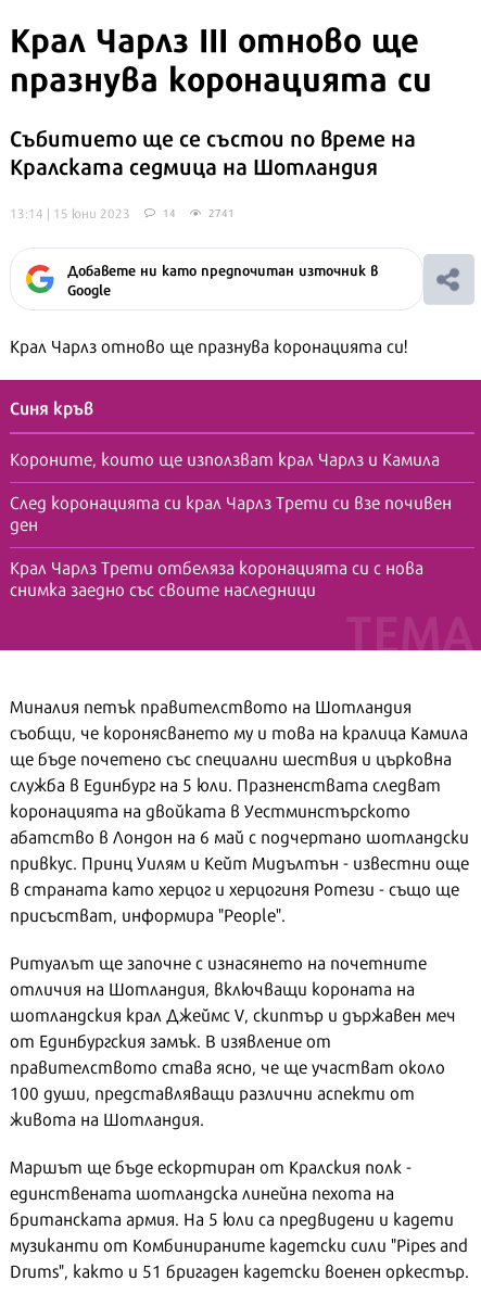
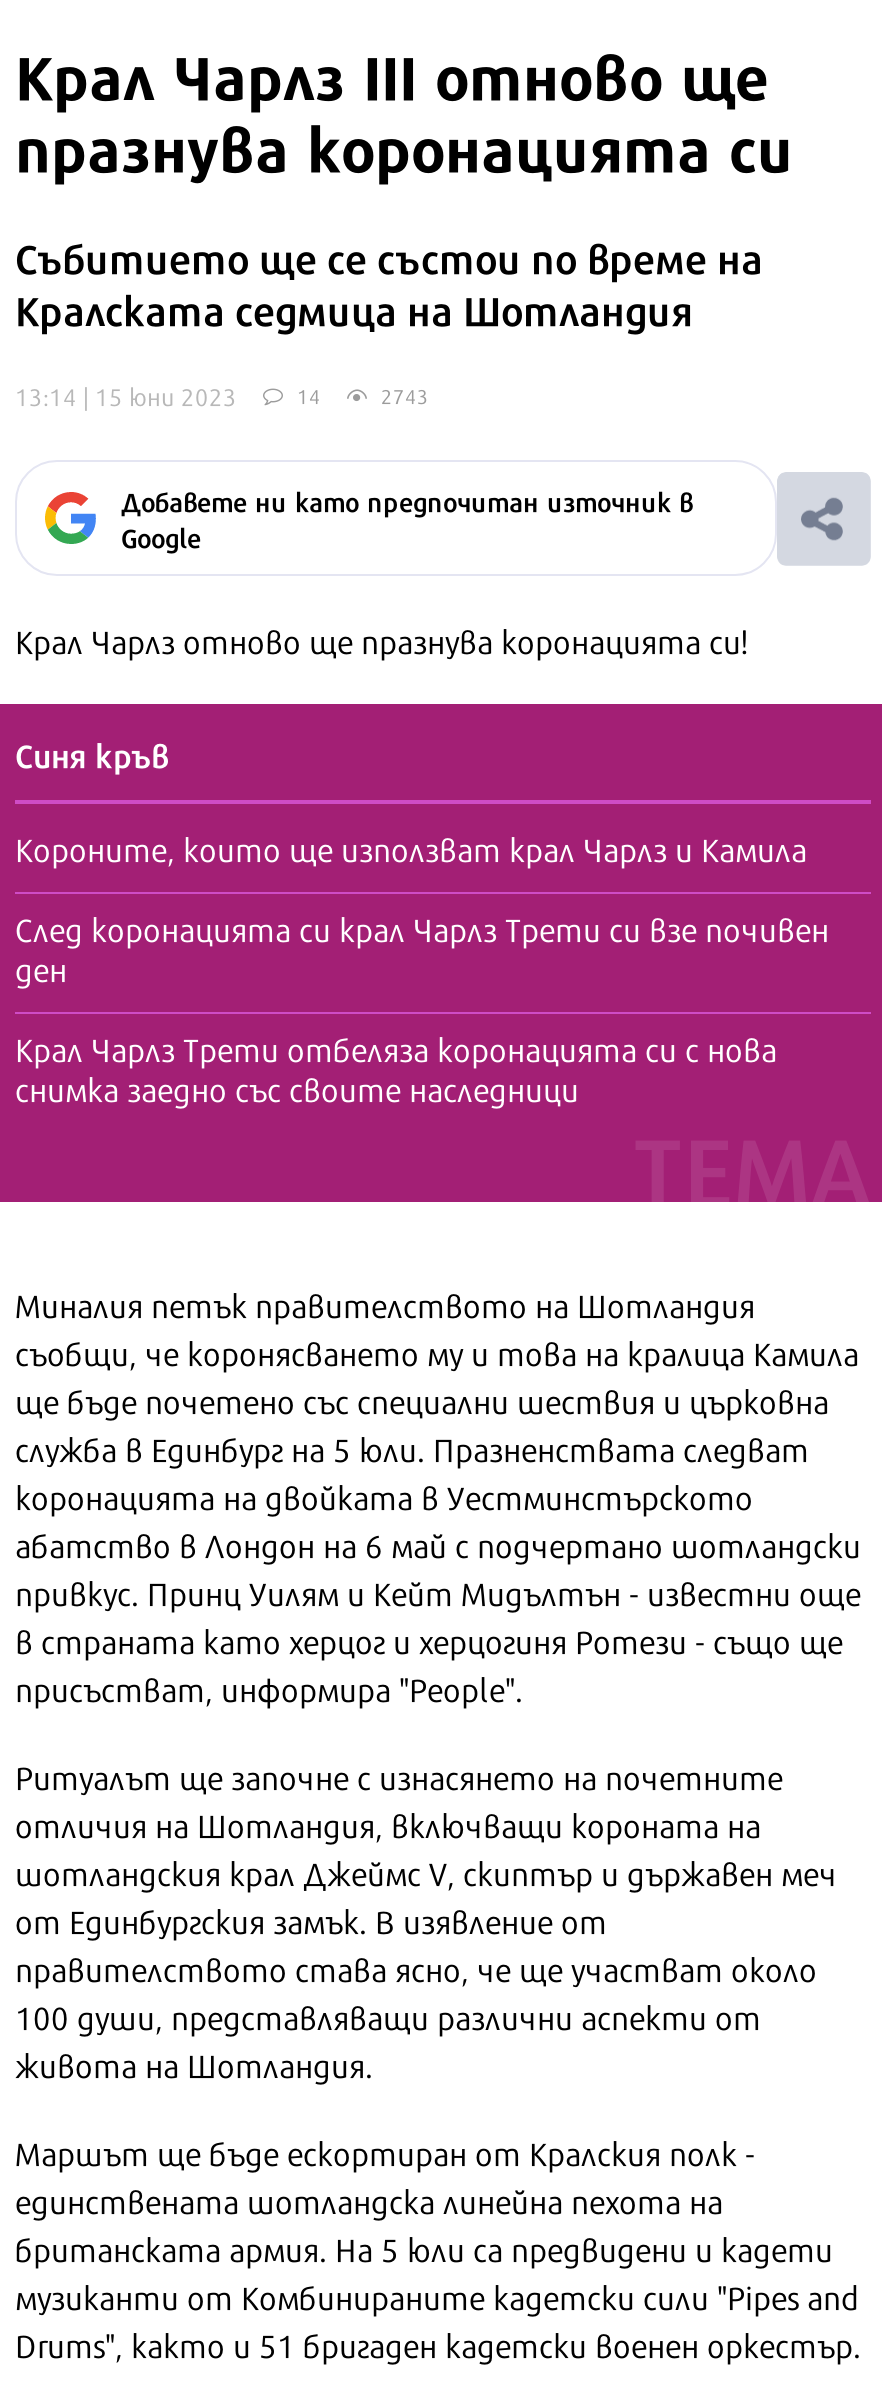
- 2741
+ 2743
